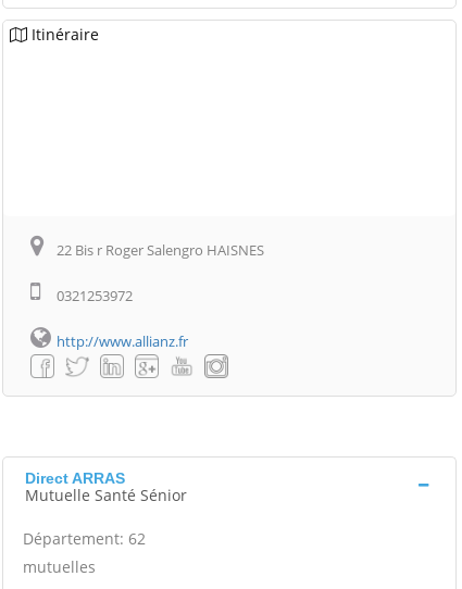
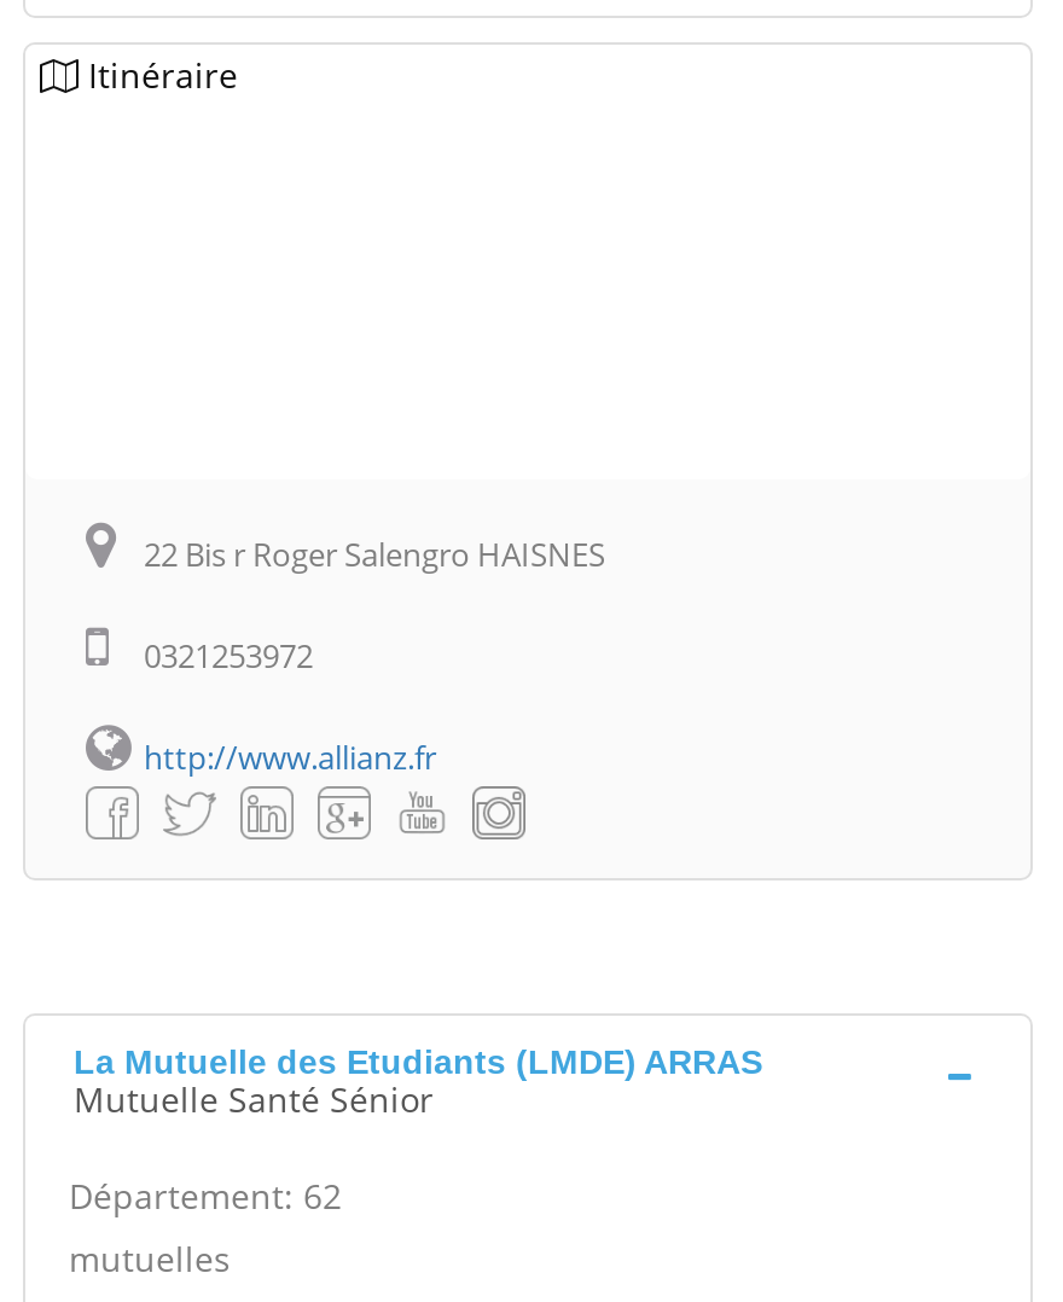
- Direct ARRAS
+ La Mutuelle des Etudiants (LMDE) ARRAS
